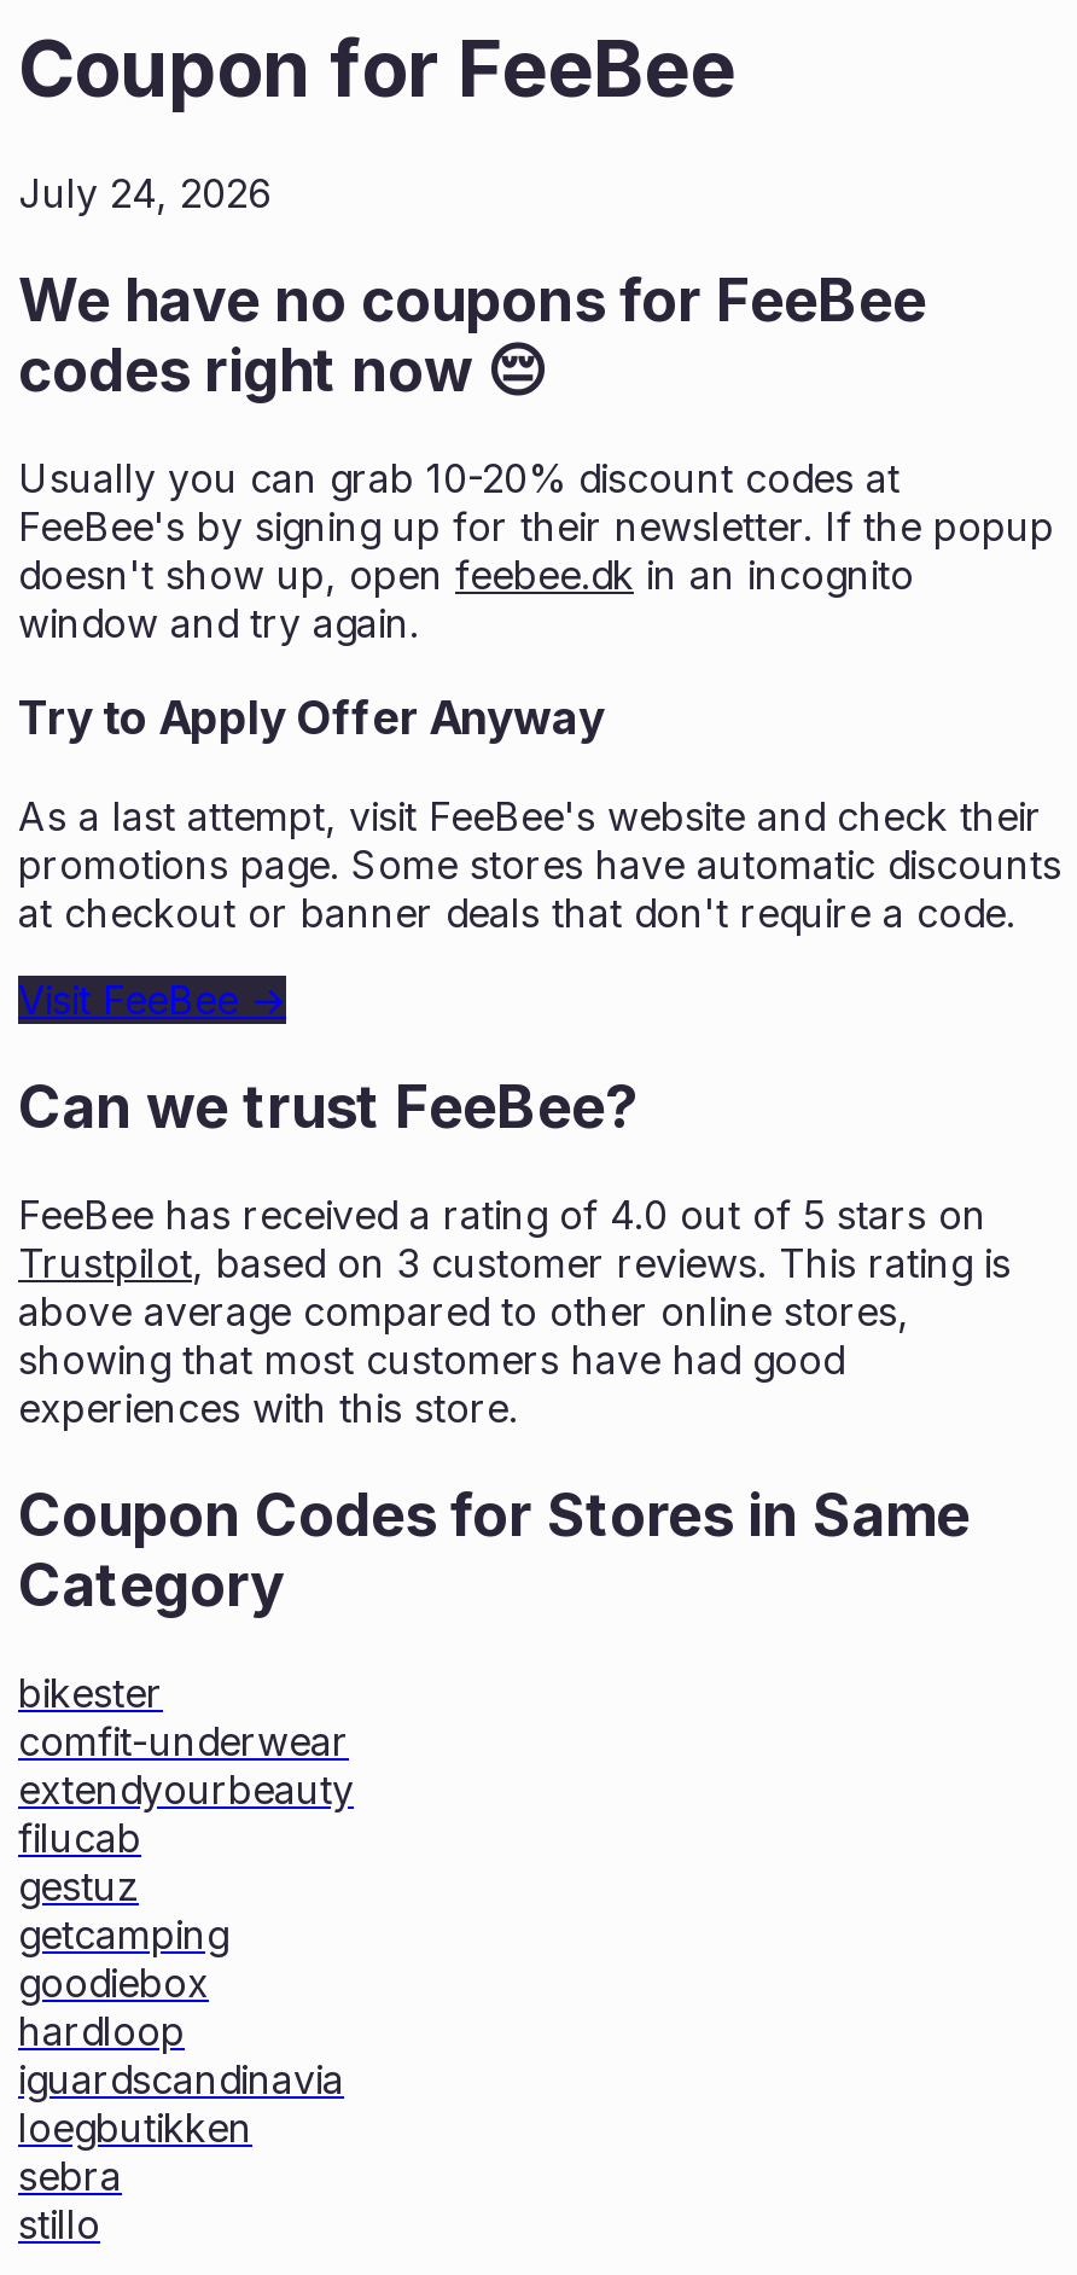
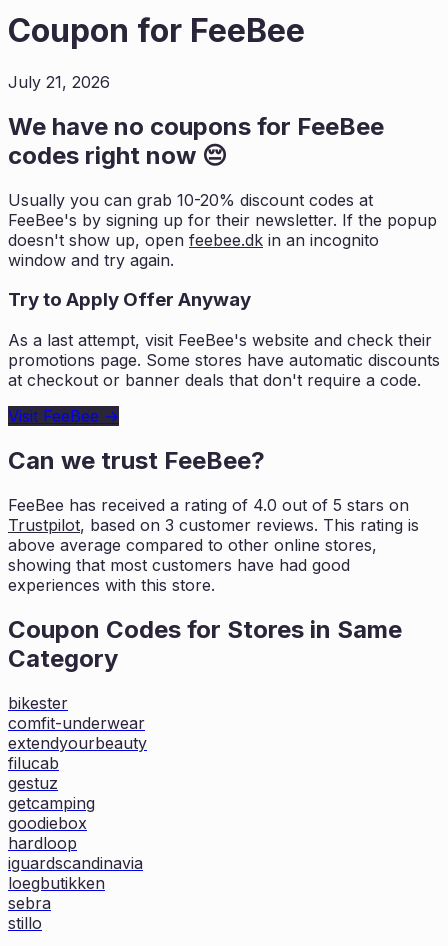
- July 24, 2026
+ July 21, 2026
